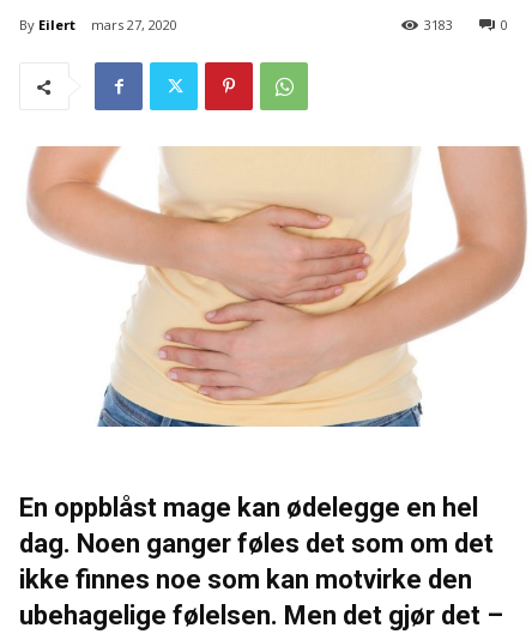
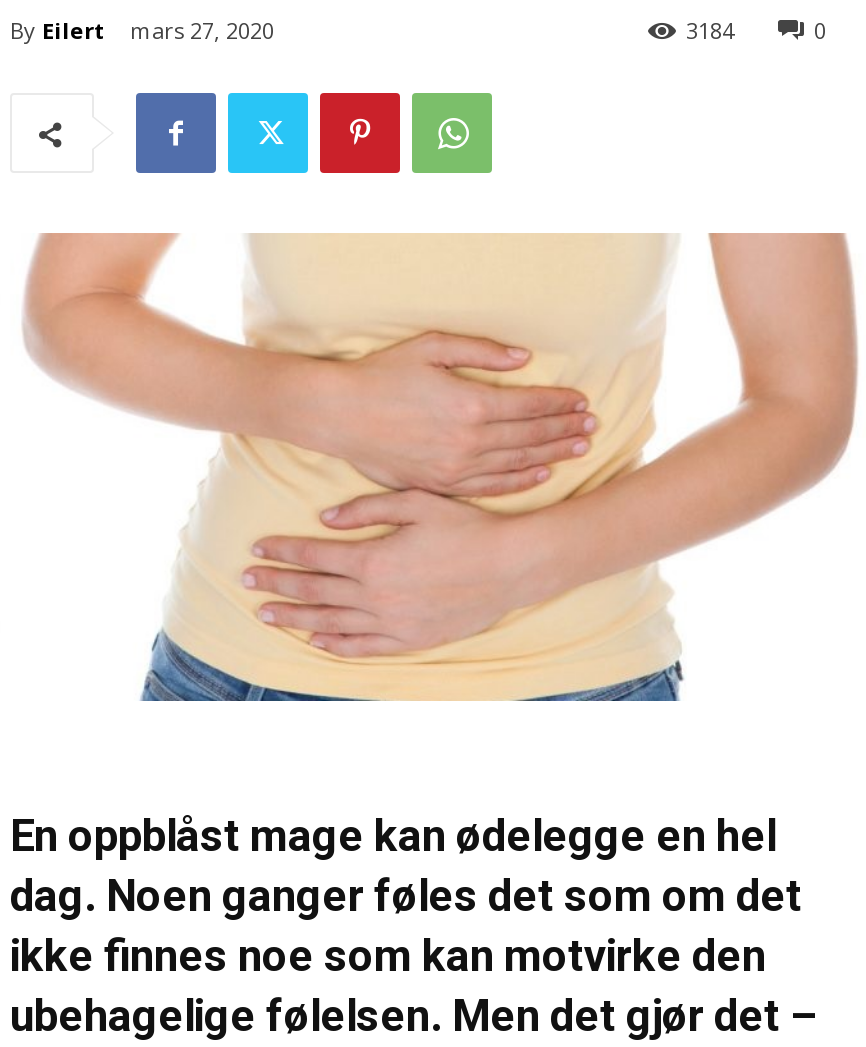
- 3183
+ 3184
